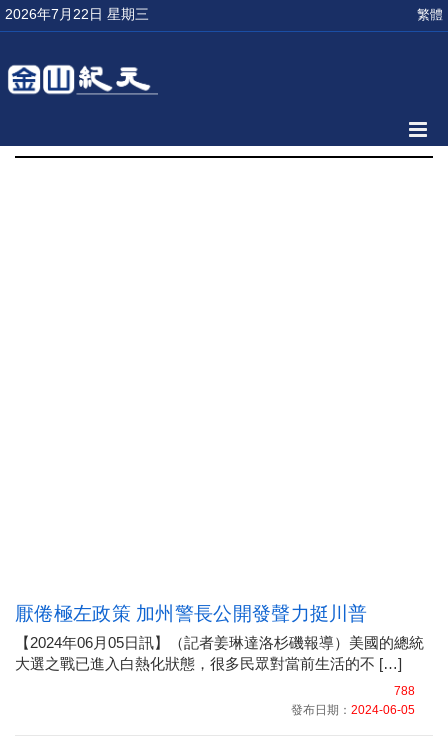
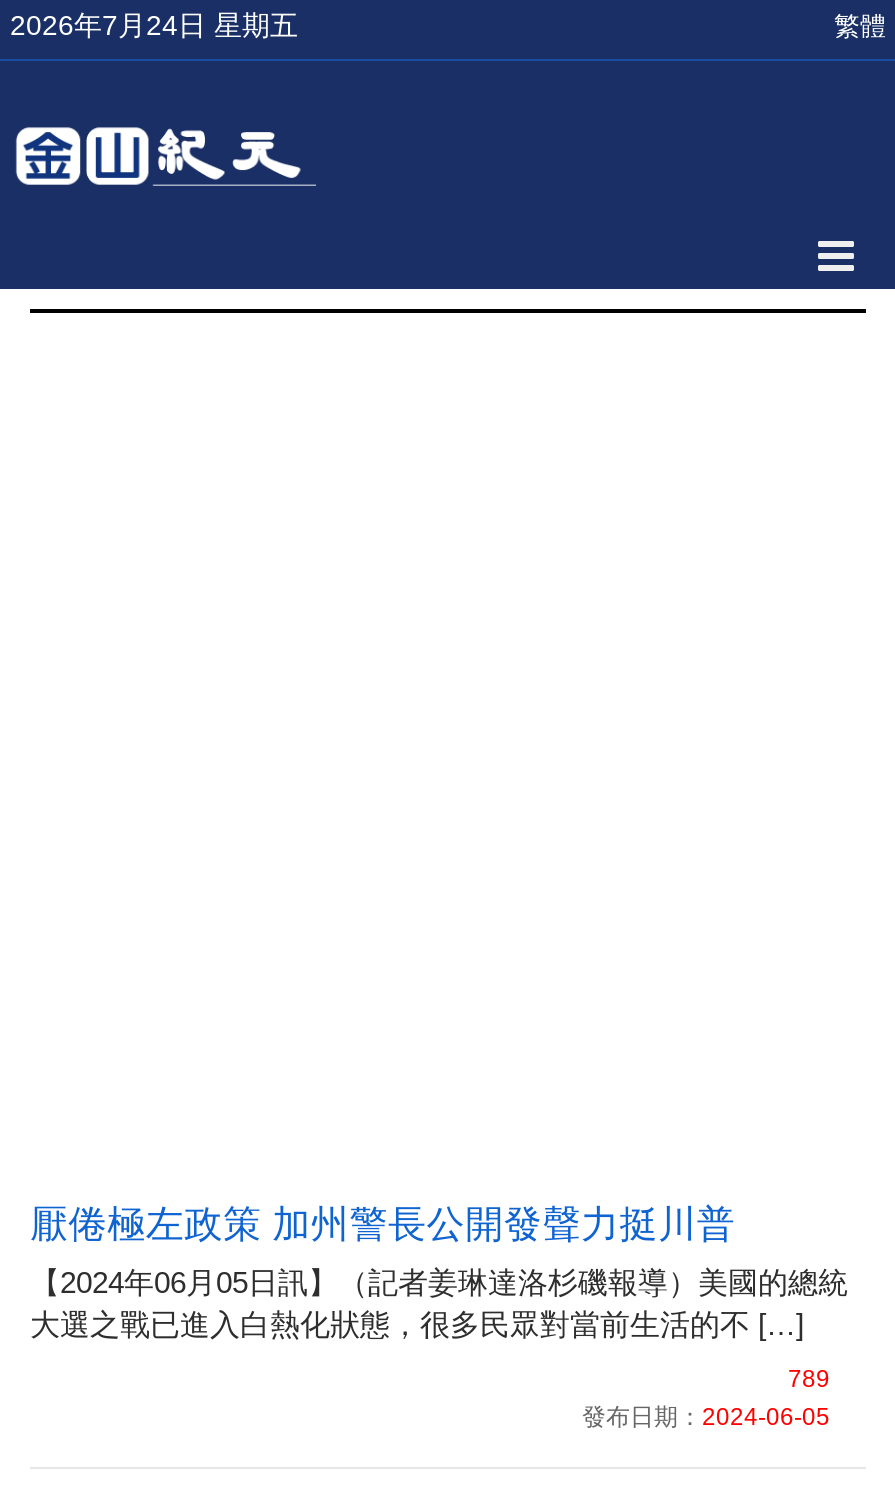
- 2026年7月22日 星期三
+ 2026年7月24日 星期五

- 788
+ 789
